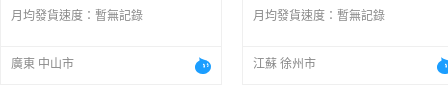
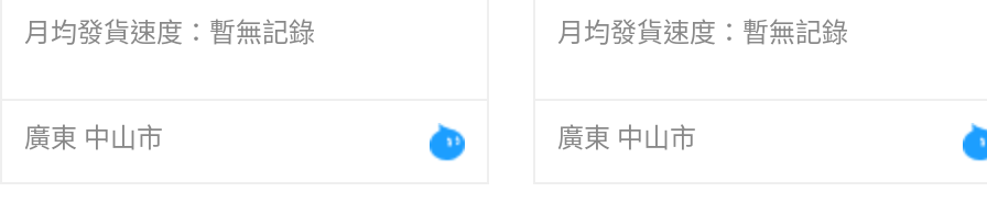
- 江蘇 徐州市
+ 廣東 中山市
